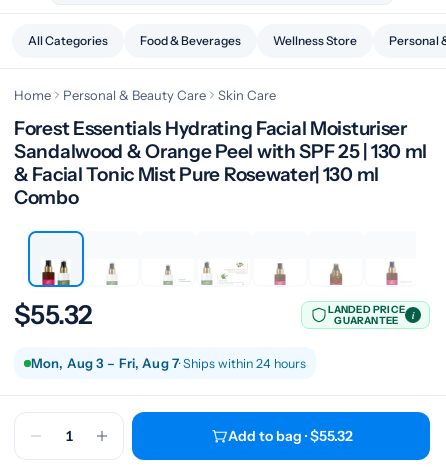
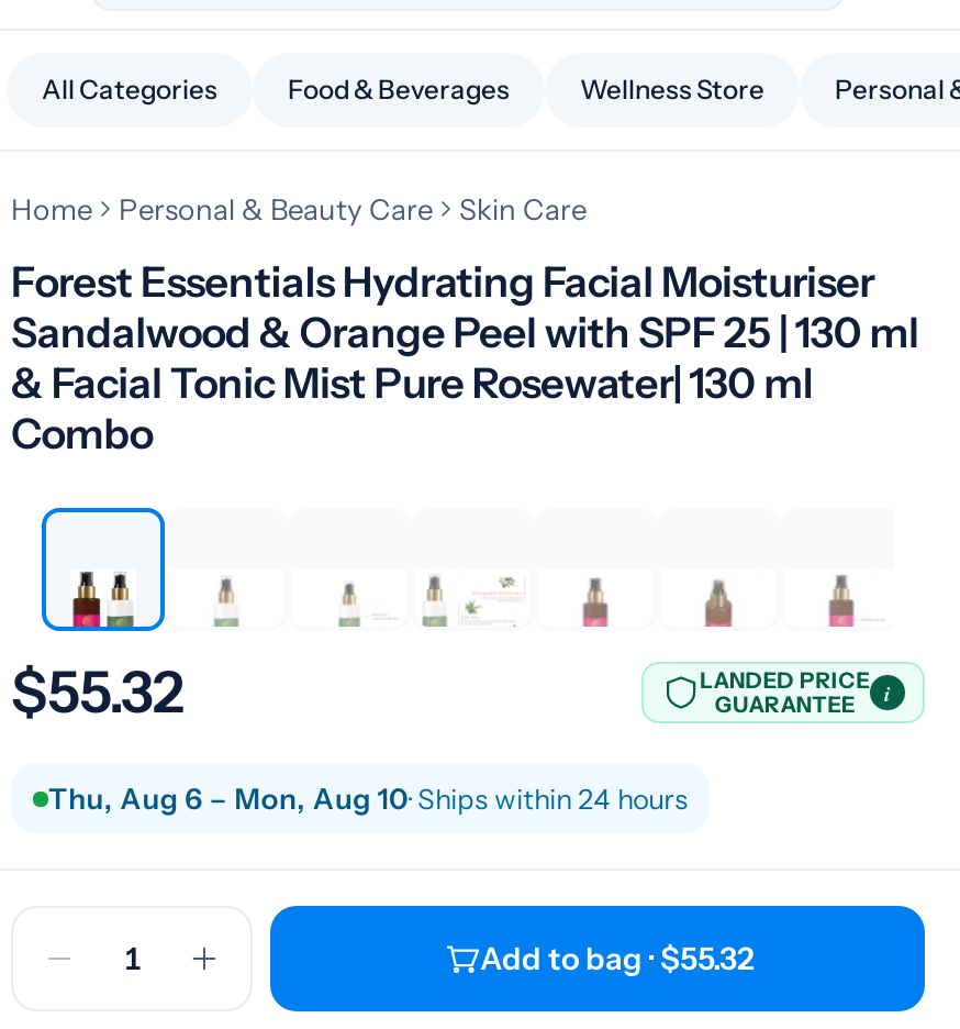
- Mon, Aug 3 – Fri, Aug 7 · Ships within 24 hours
+ Thu, Aug 6 – Mon, Aug 10 · Ships within 24 hours
